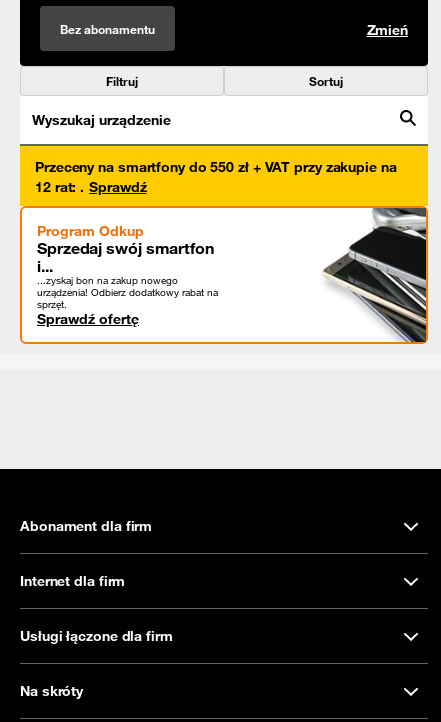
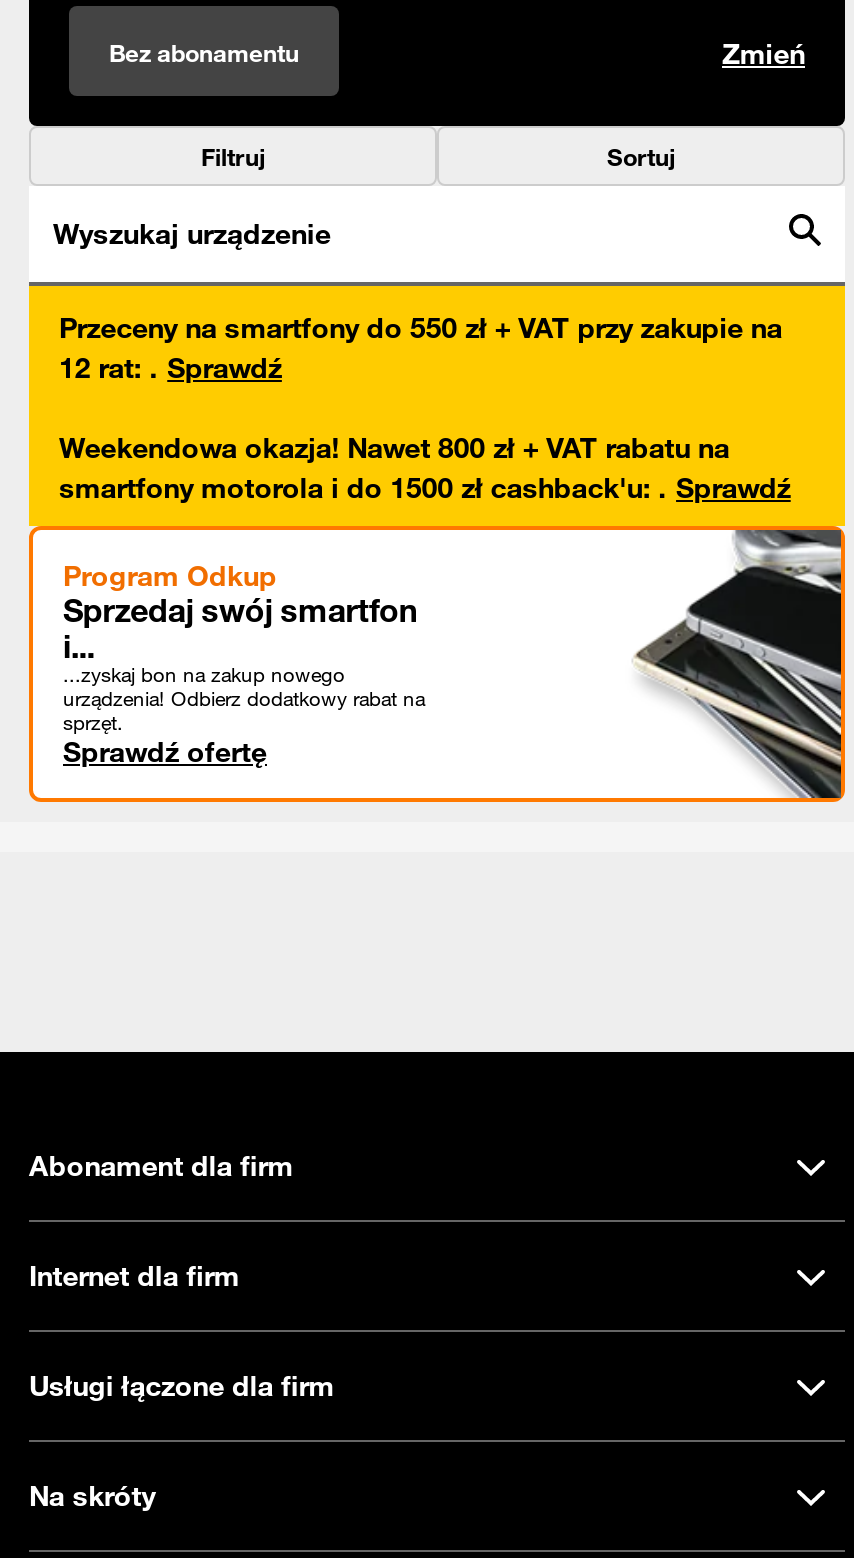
+ Weekendowa okazja! Nawet 800 zł + VAT rabatu na
+ smartfony motorola i do 1500 zł cashback'u:. Sprawdź
